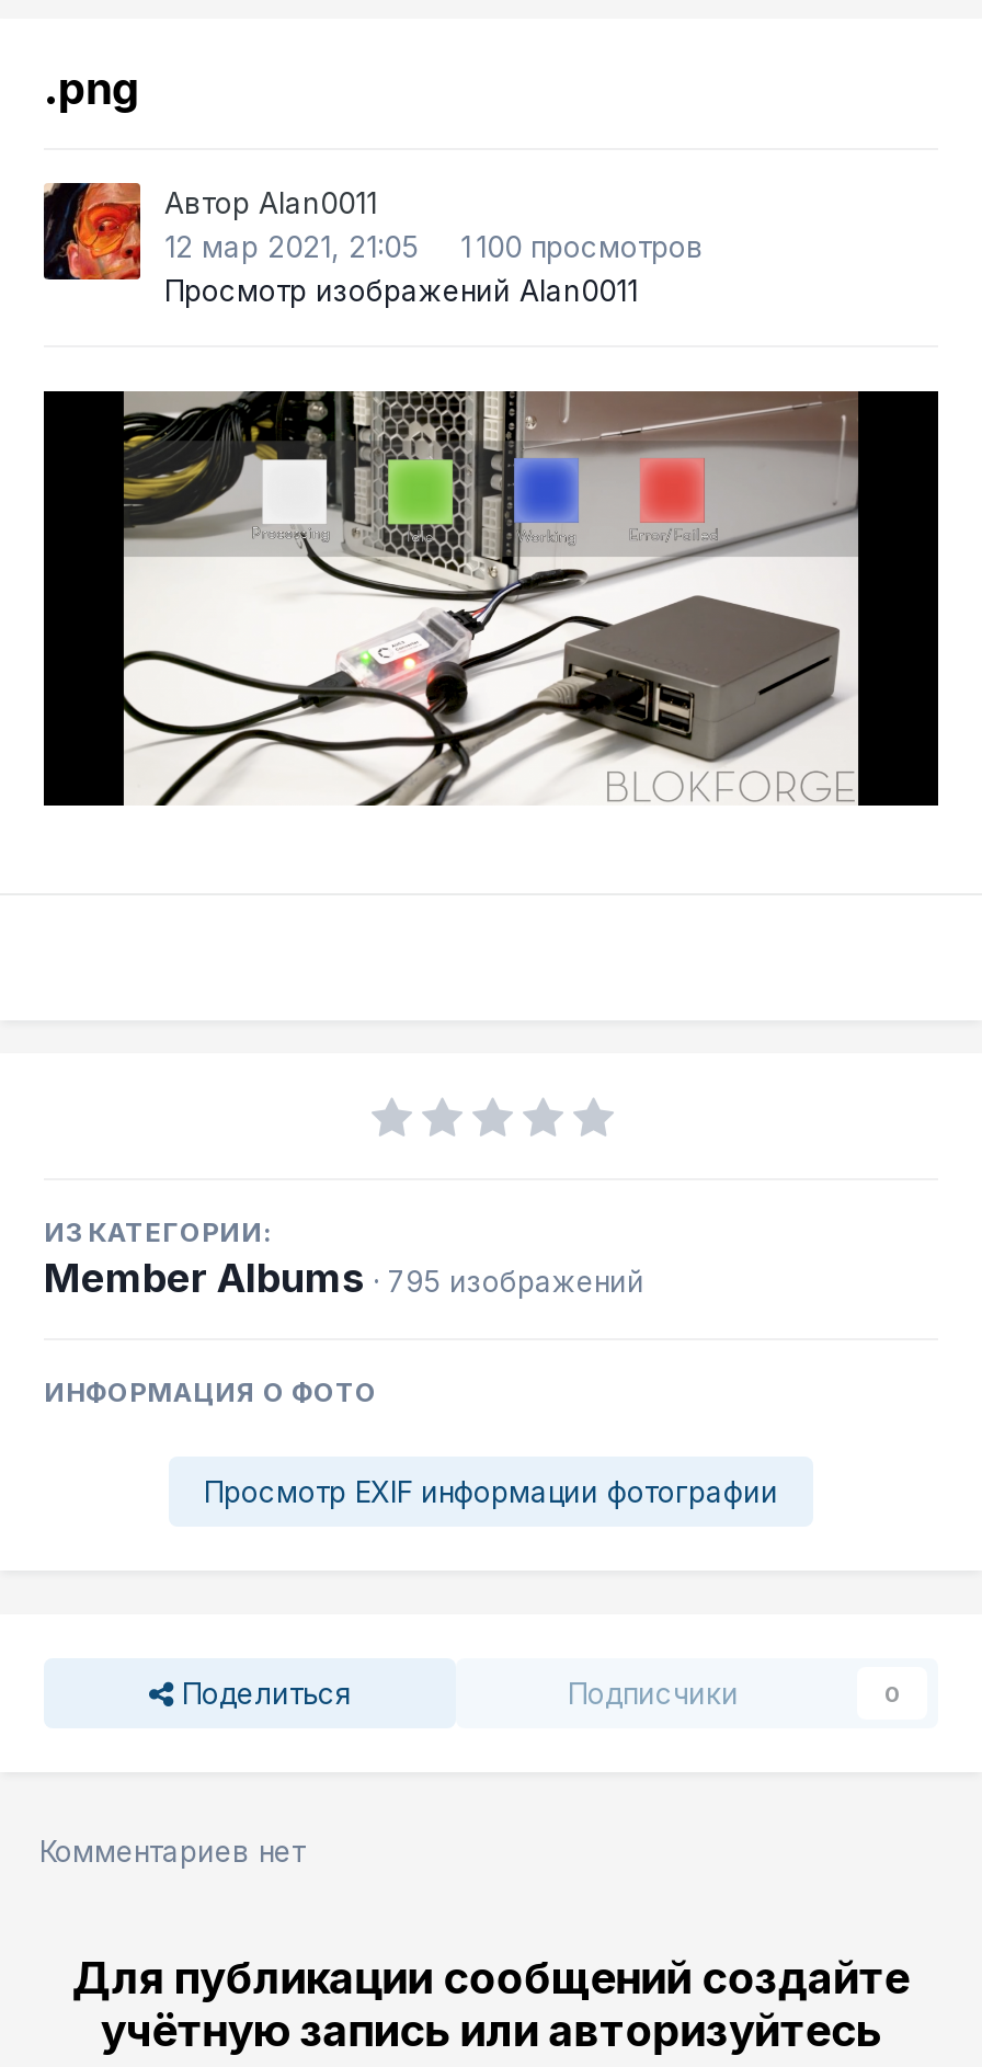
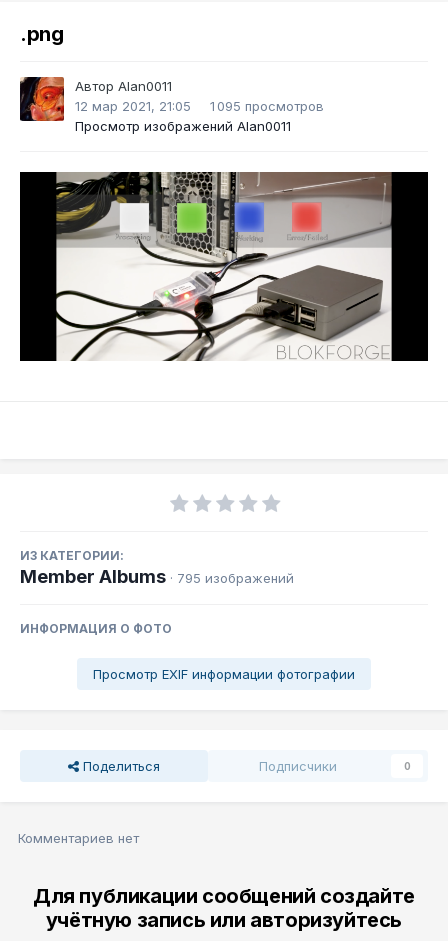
- 12 мар 2021, 21:05 1 100 просмотров
+ 12 мар 2021, 21:05 1 095 просмотров
